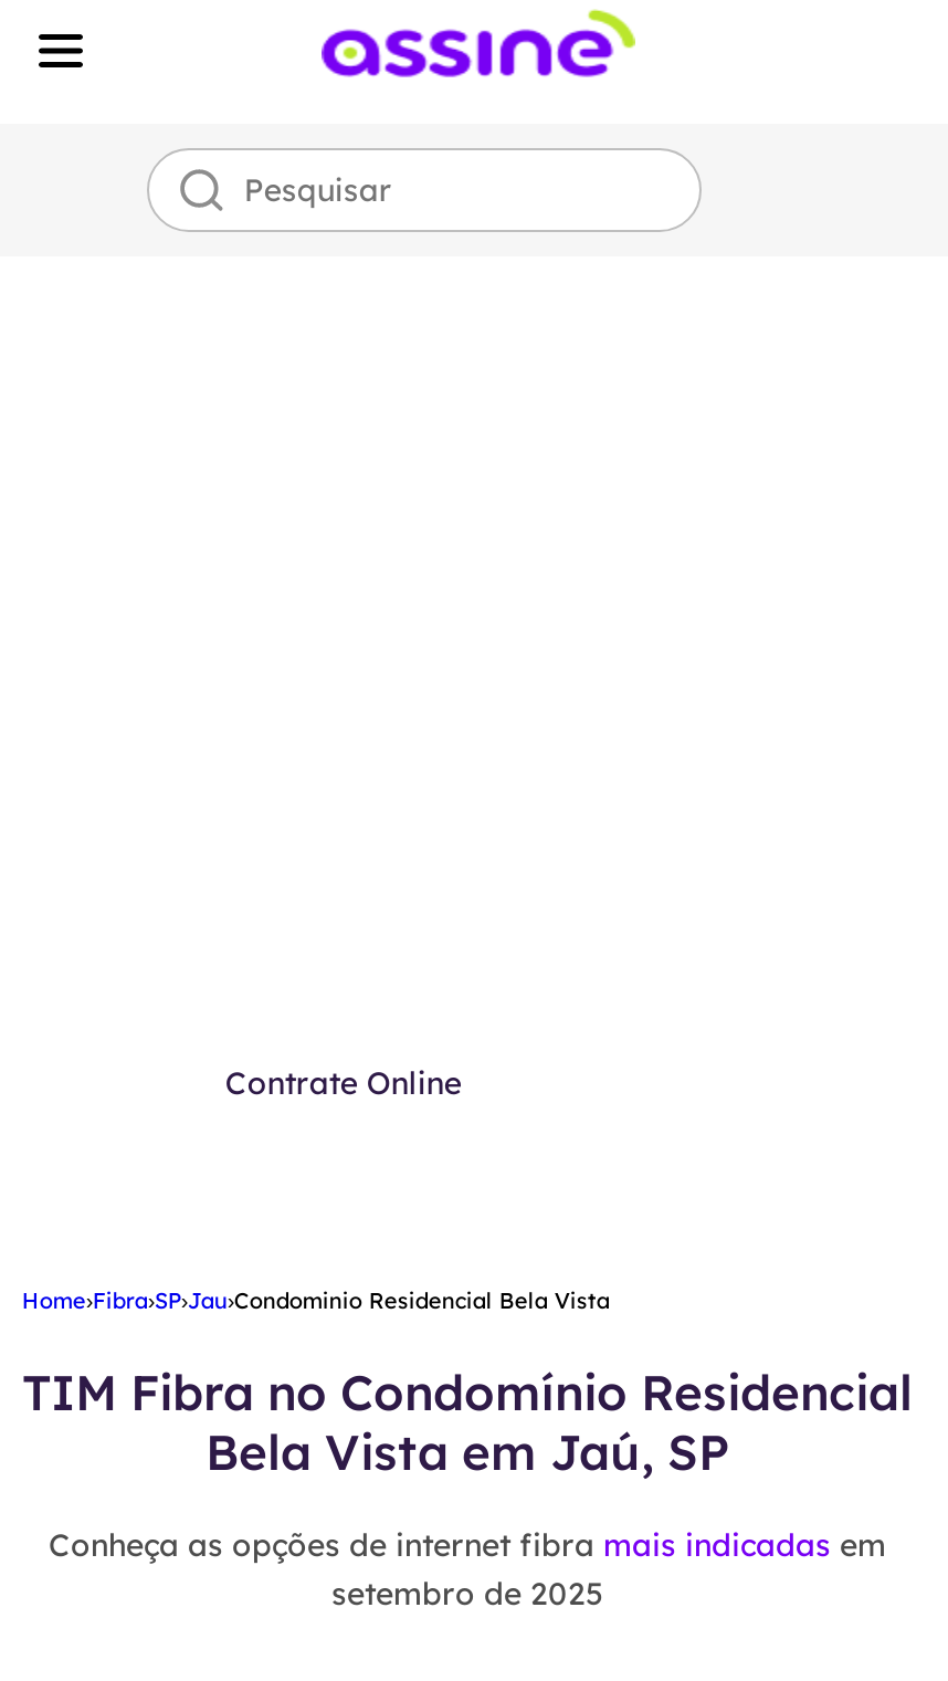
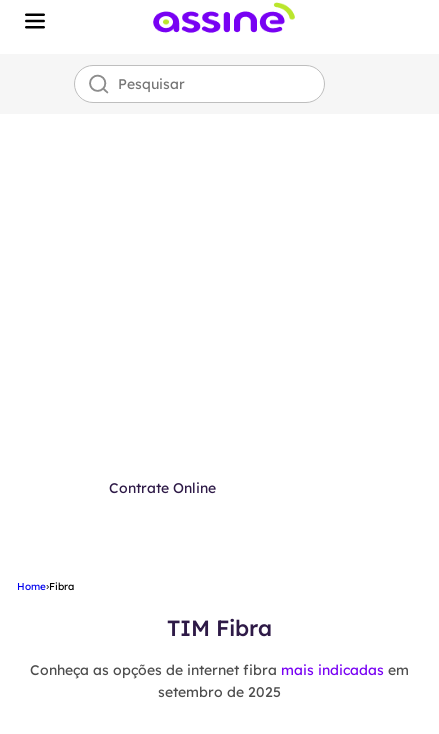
- Home›Fibra›SP›Jau›Condominio Residencial Bela Vista
+ Home›Fibra

- TIM Fibra no Condomínio Residencial
- Bela Vista em Jaú, SP
+ TIM Fibra
